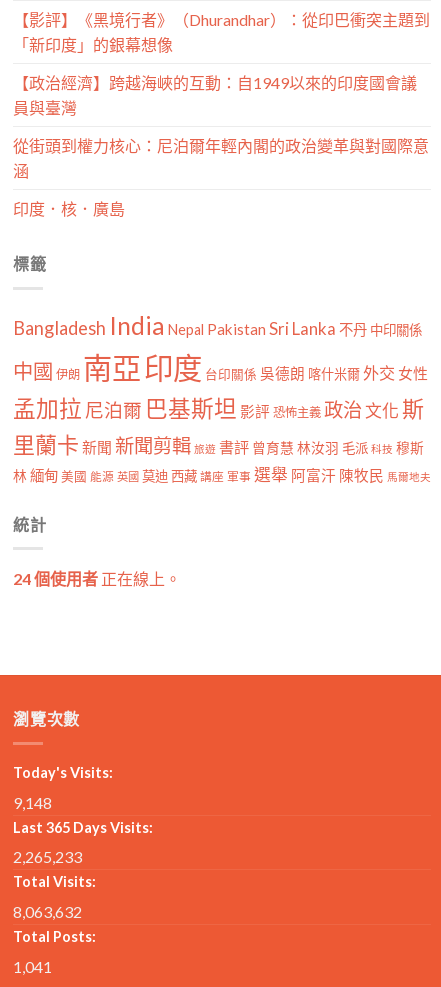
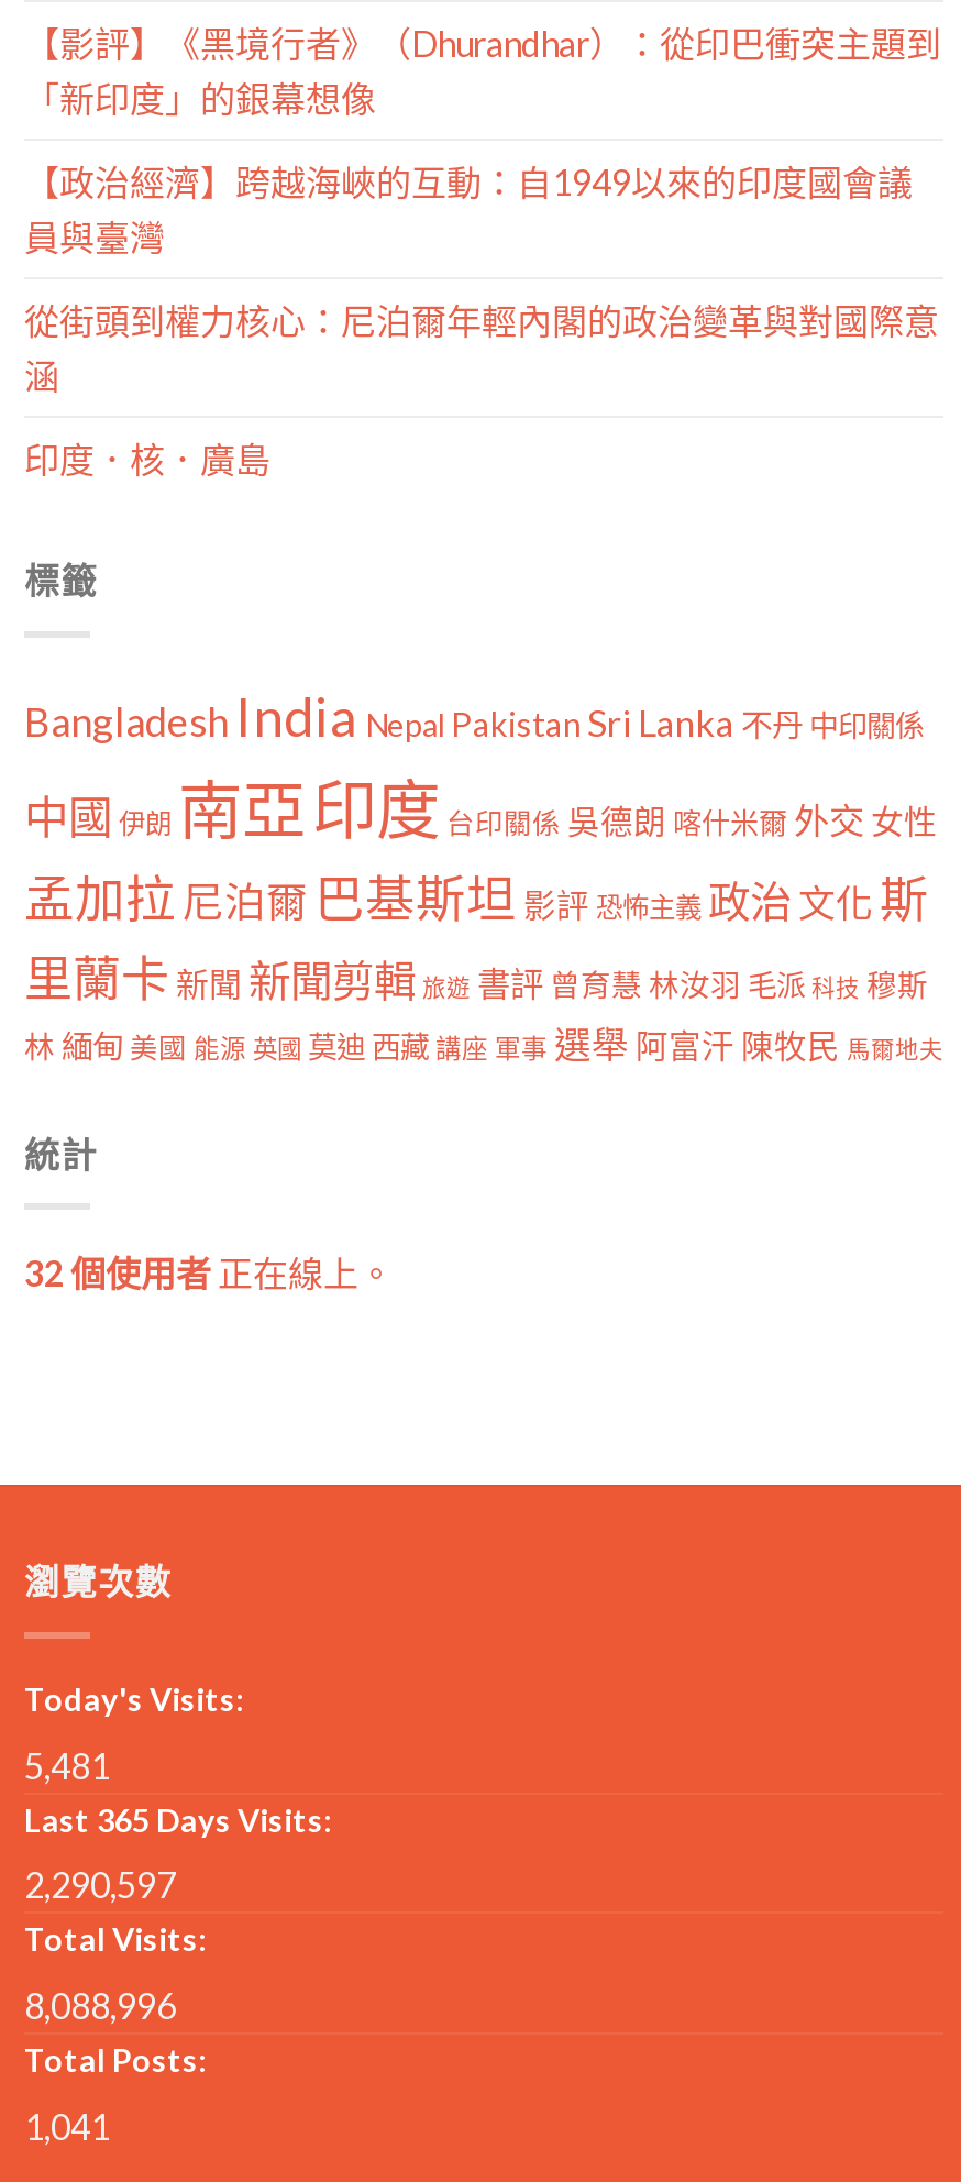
- 24 個使用者正在線上。
+ 32 個使用者正在線上。

- 9,148
+ 5,481

- 2,265,233
+ 2,290,597

- 8,063,632
+ 8,088,996
